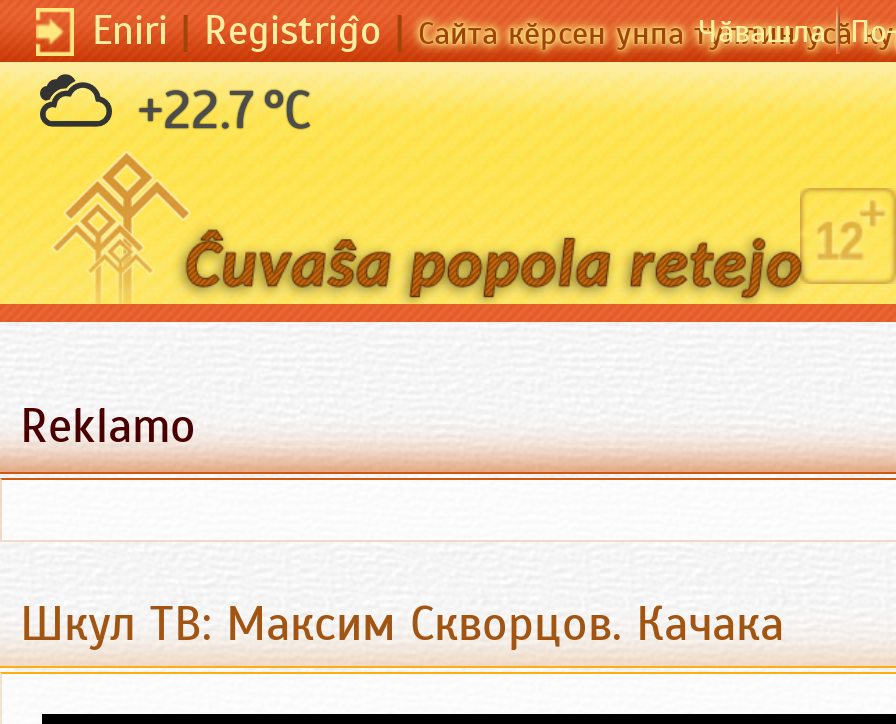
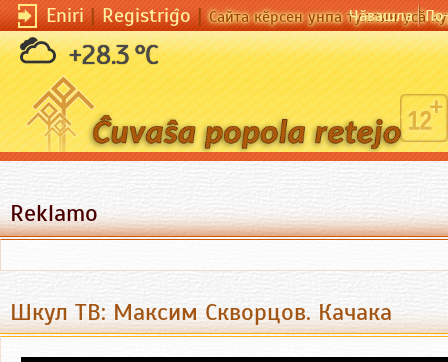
- +22.7 °C
+ +28.3 °C
